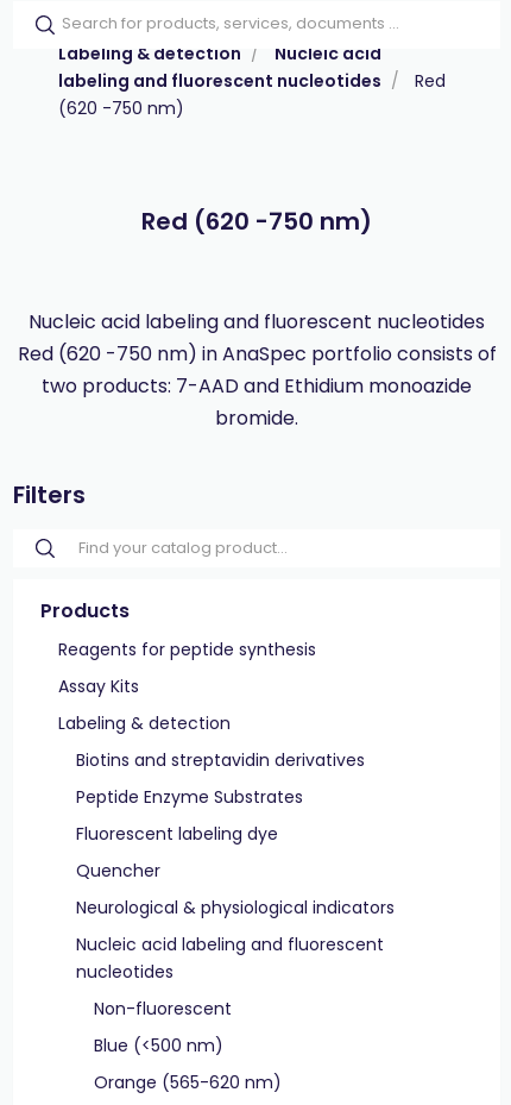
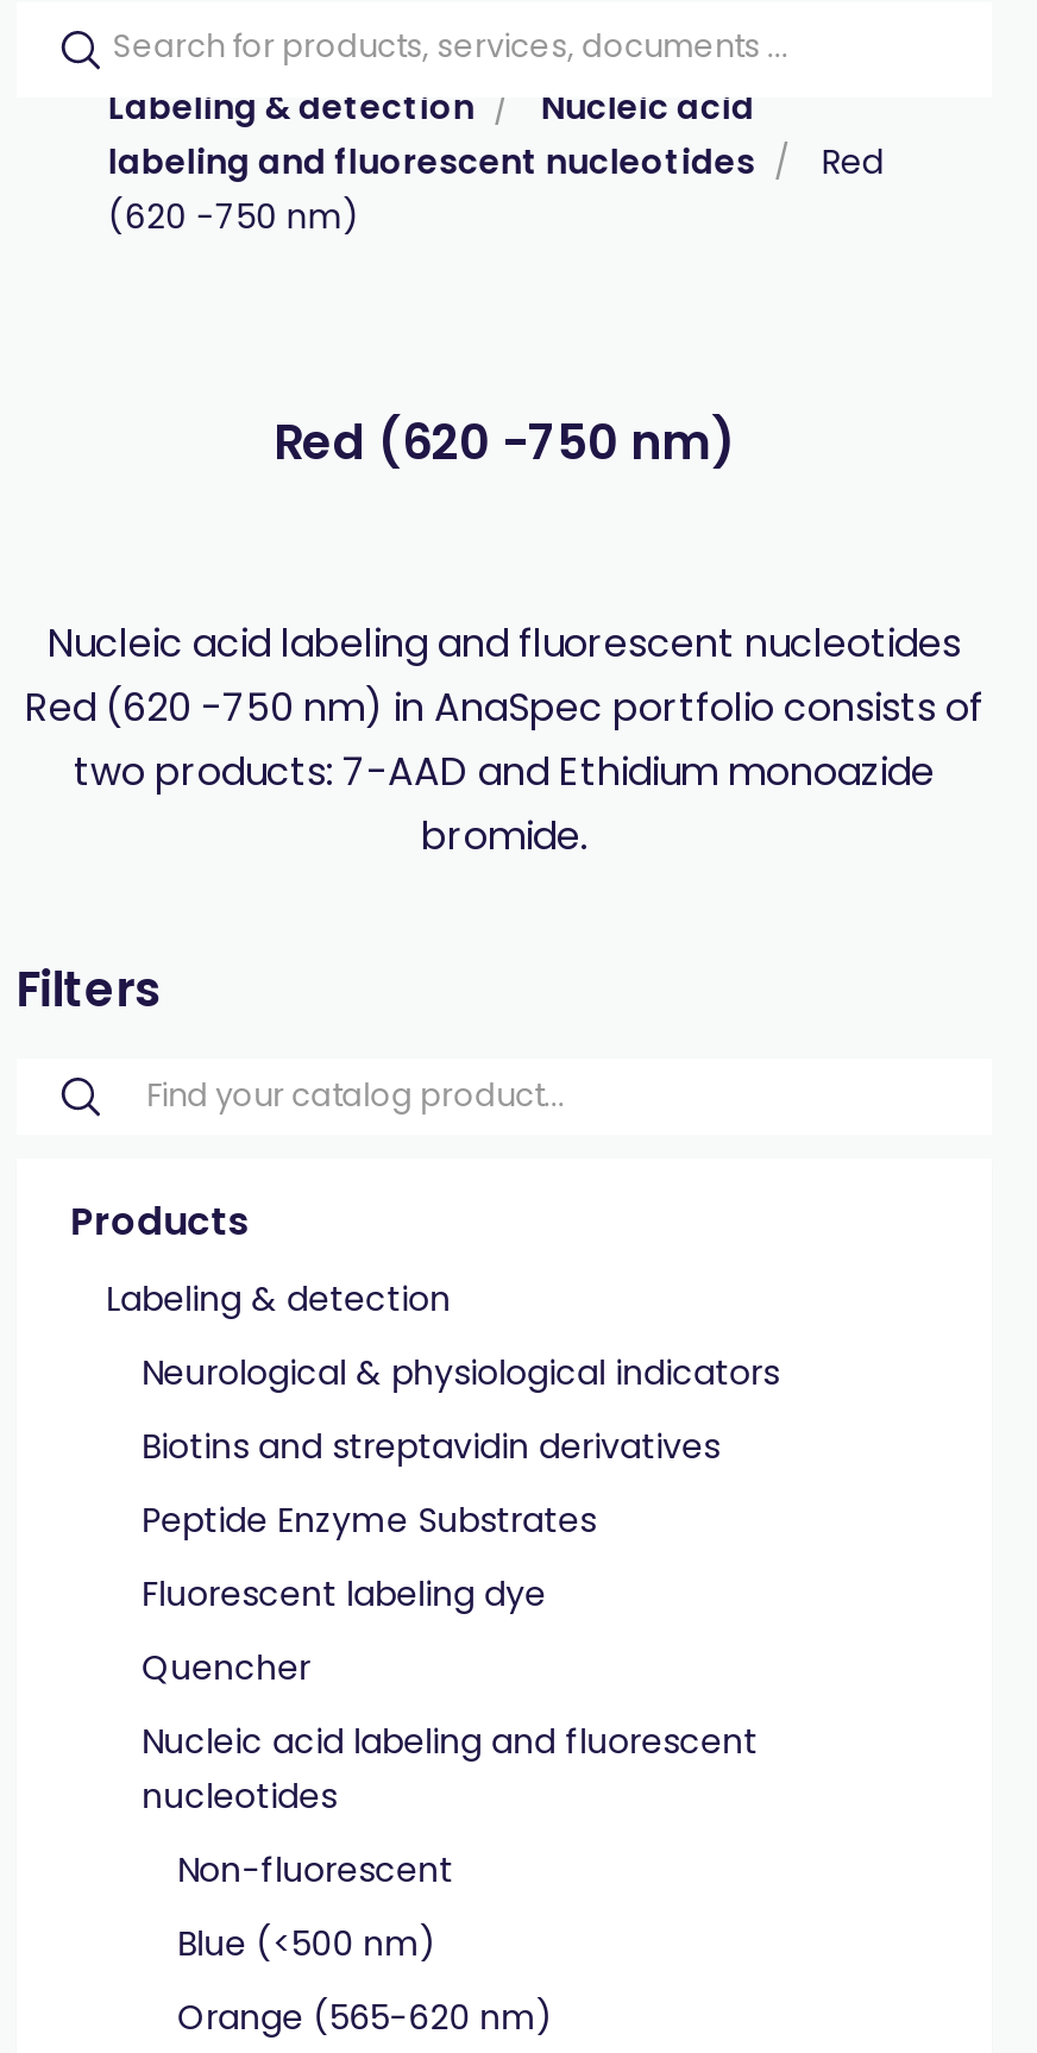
- Reagents for peptide synthesis
- Assay Kits

moved up: Neurological & physiological indicators
